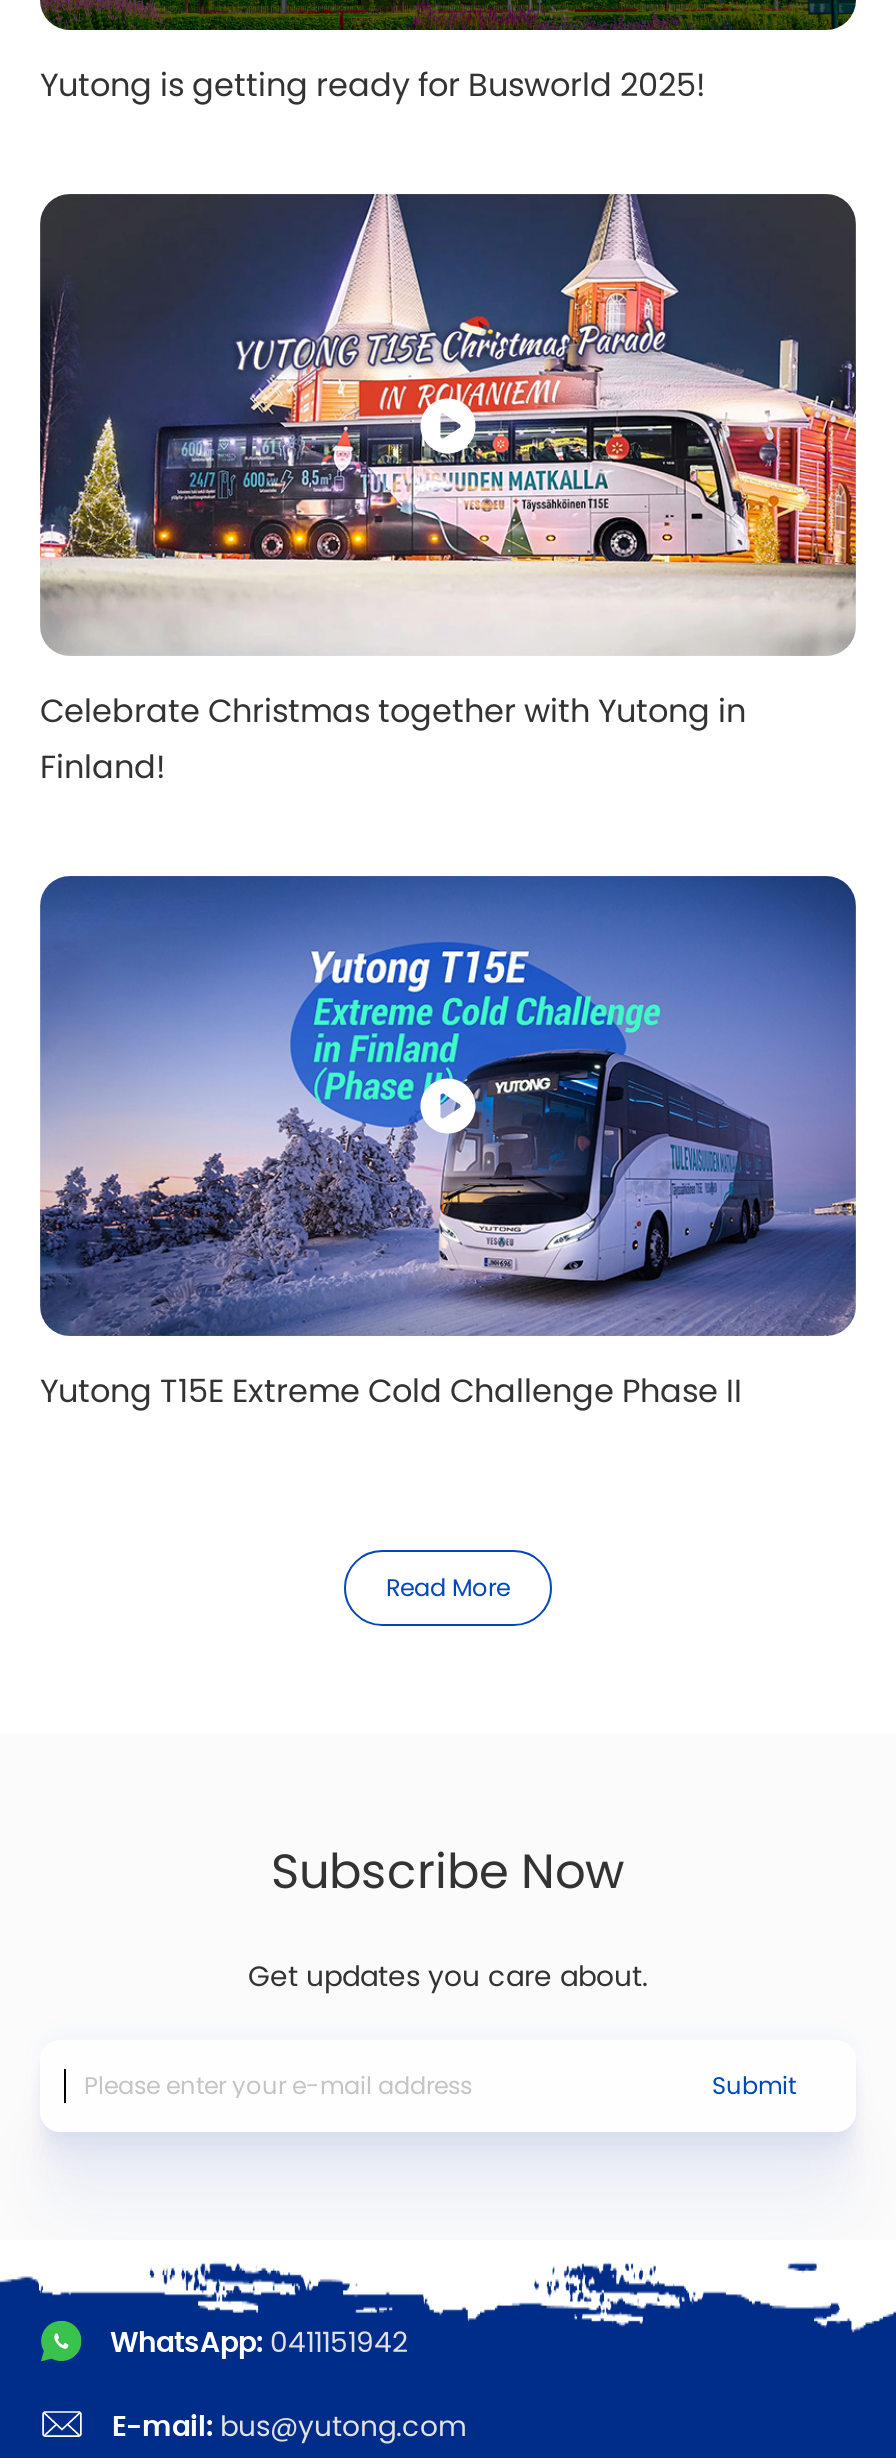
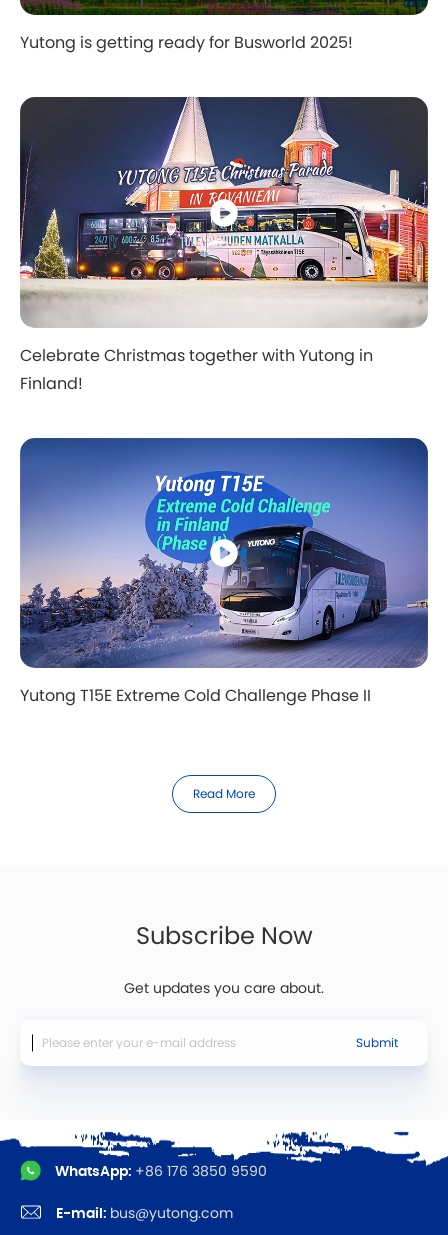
- WhatsApp: 0411151942
+ WhatsApp: +86 176 3850 9590
